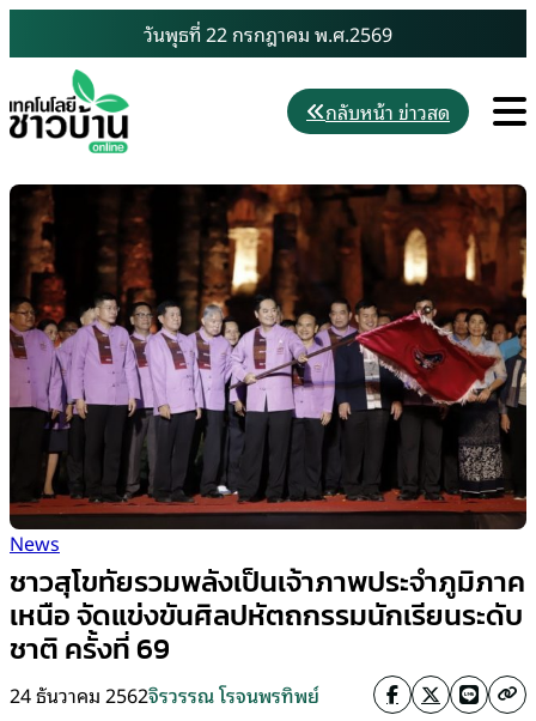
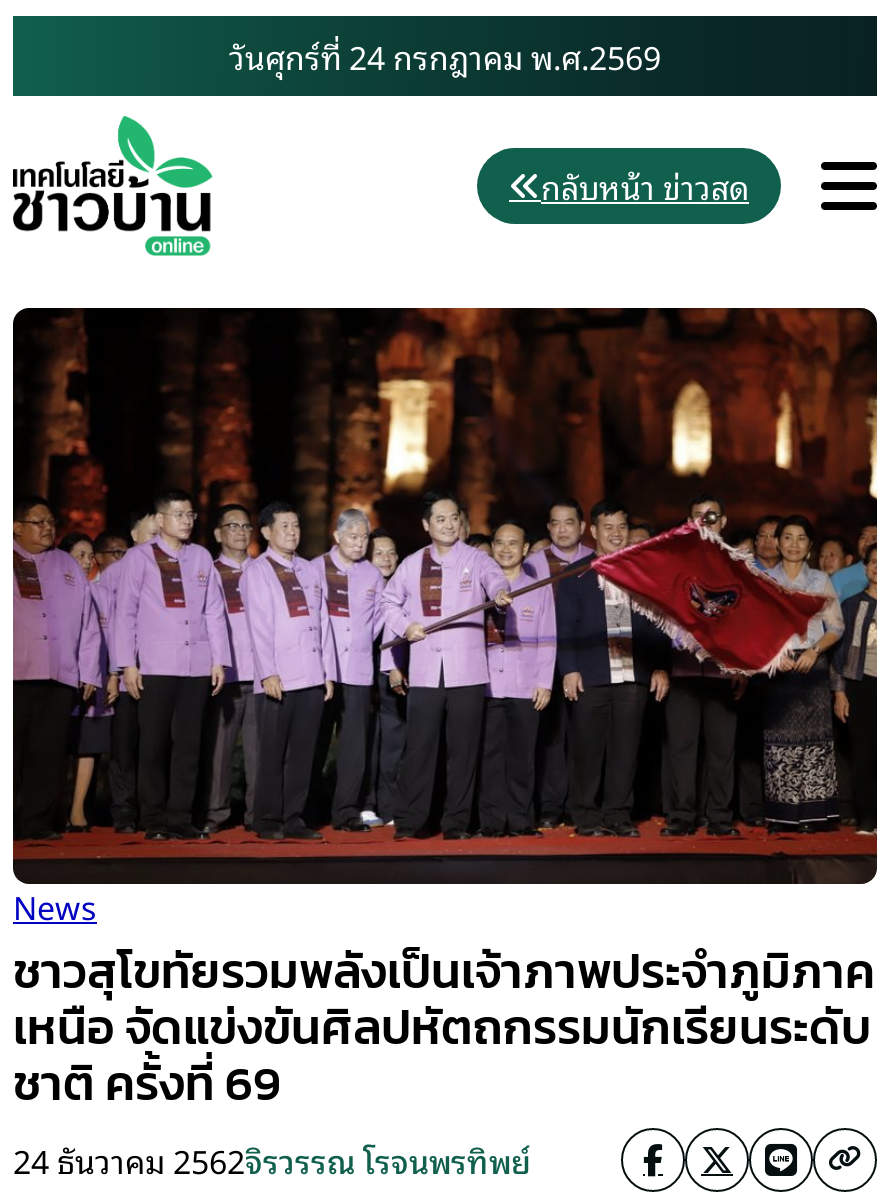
- วันพุธที่ 22 กรกฎาคม พ.ศ.2569
+ วันศุกร์ที่ 24 กรกฎาคม พ.ศ.2569
